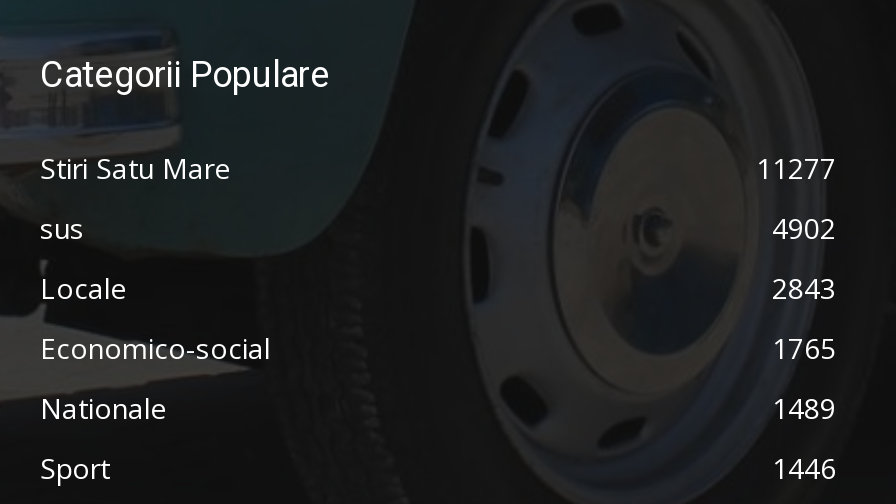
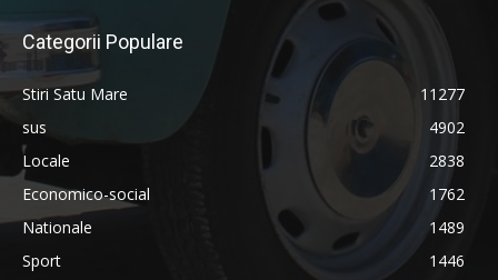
- 2843
+ 2838

- 1765
+ 1762
